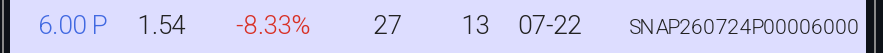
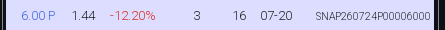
- 1.54
+ 1.44

- -8.33%
+ -12.20%

- 27
+ 3

- 13
+ 16

- 07-22
+ 07-20
